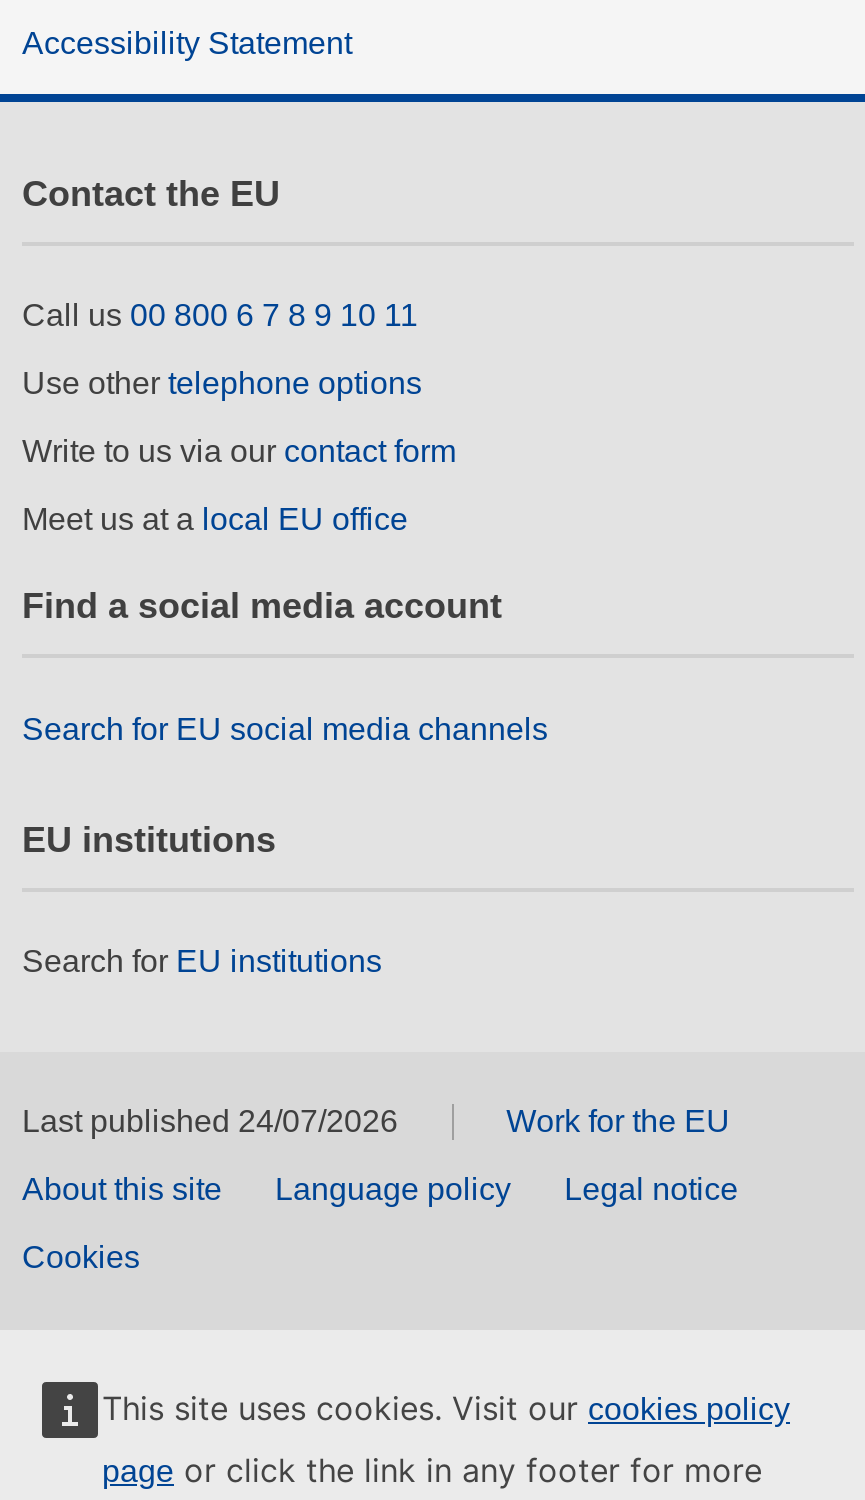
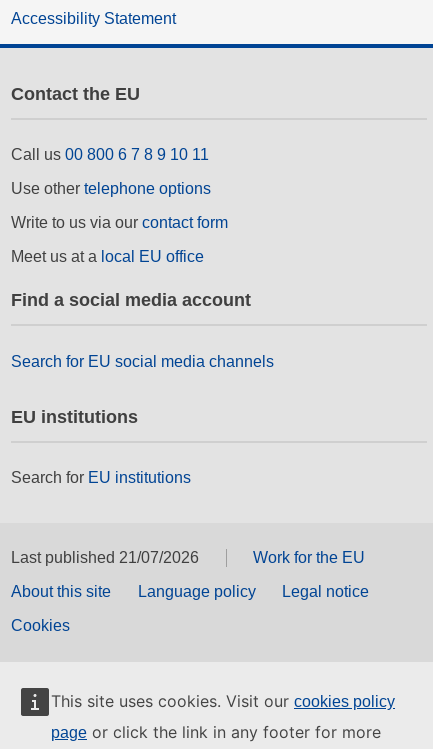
- Last published 24/07/2026
+ Last published 21/07/2026
